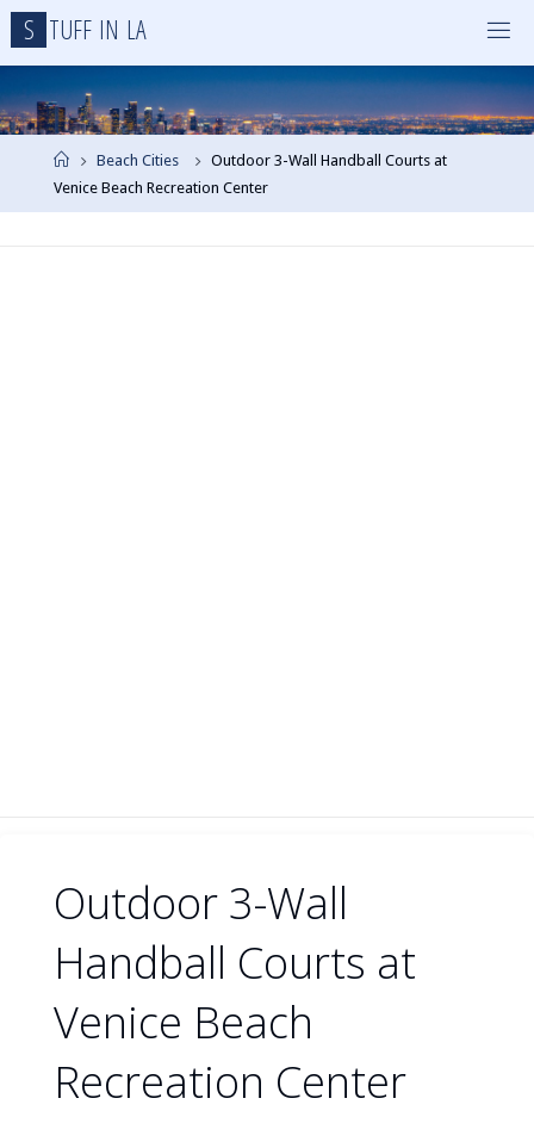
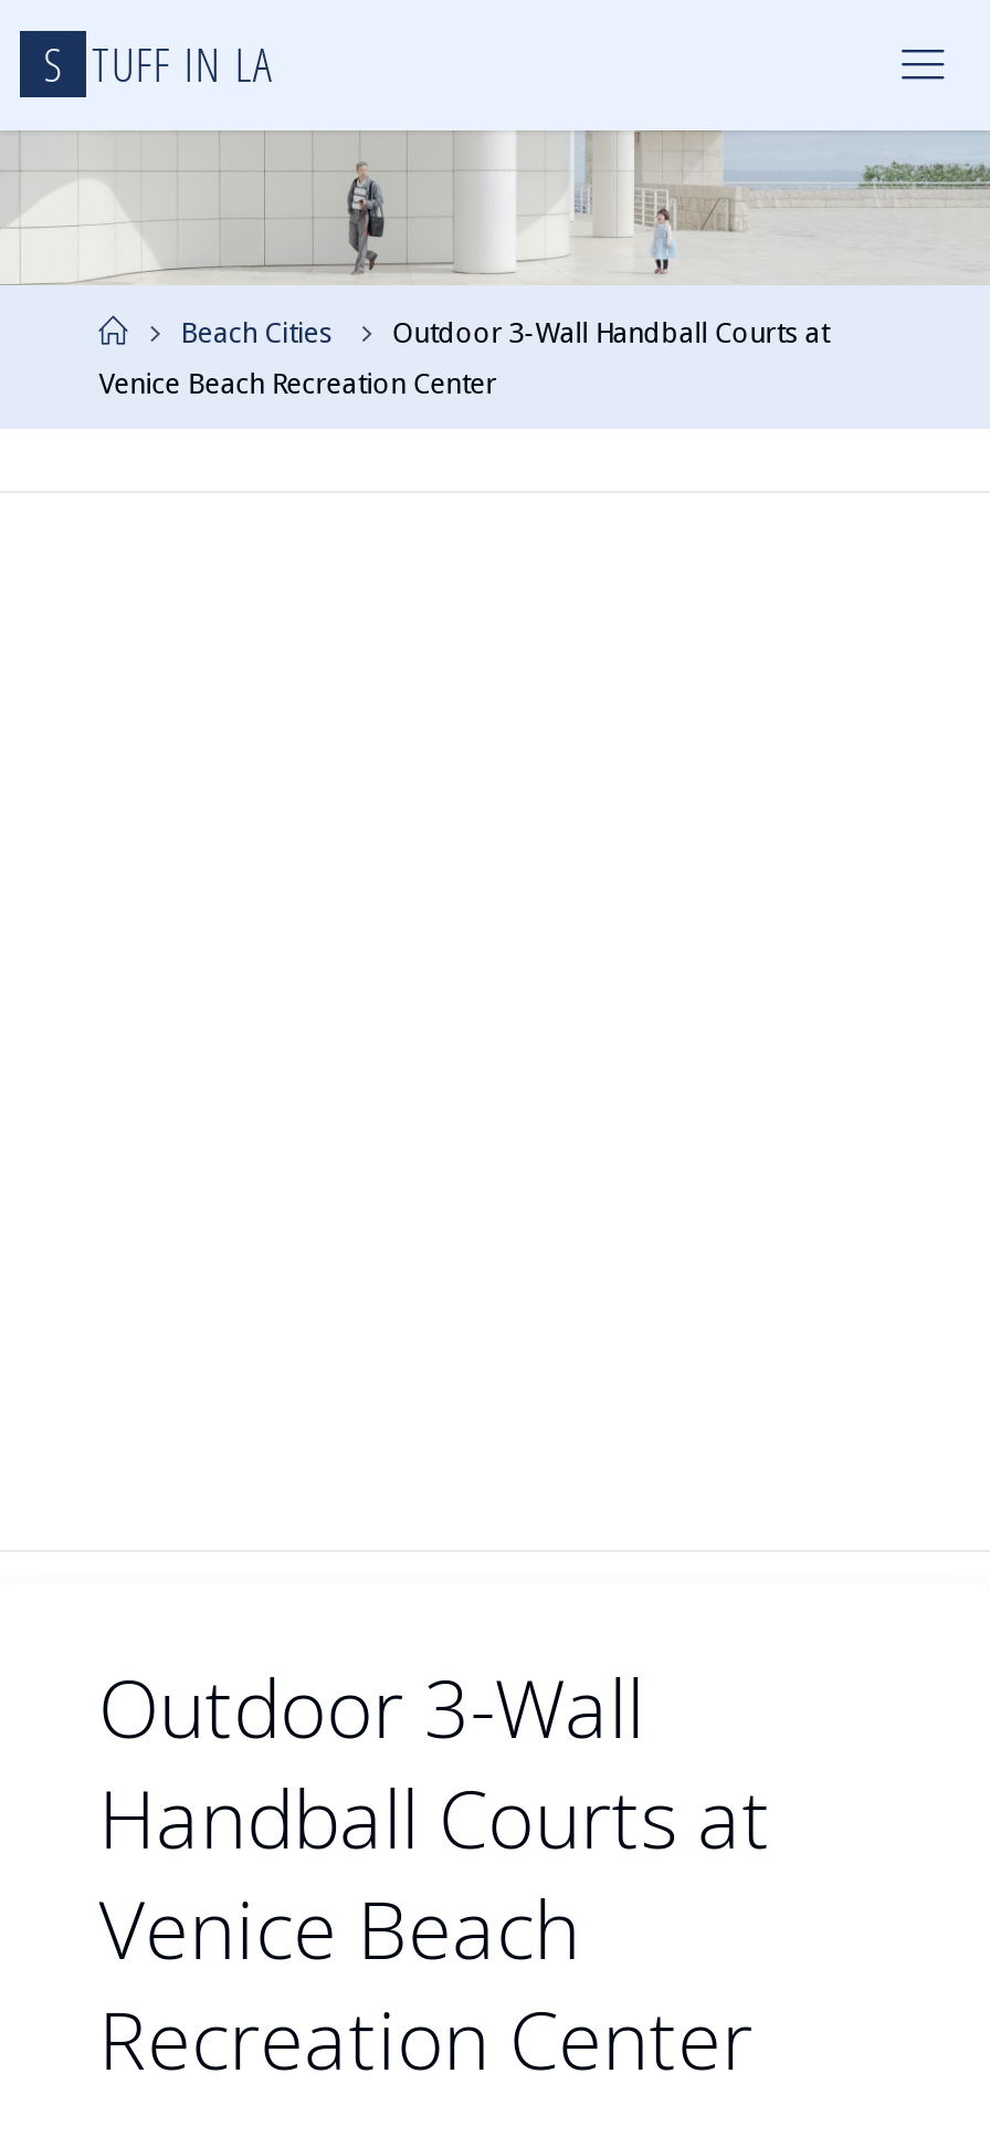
- [image]
+ [image]
